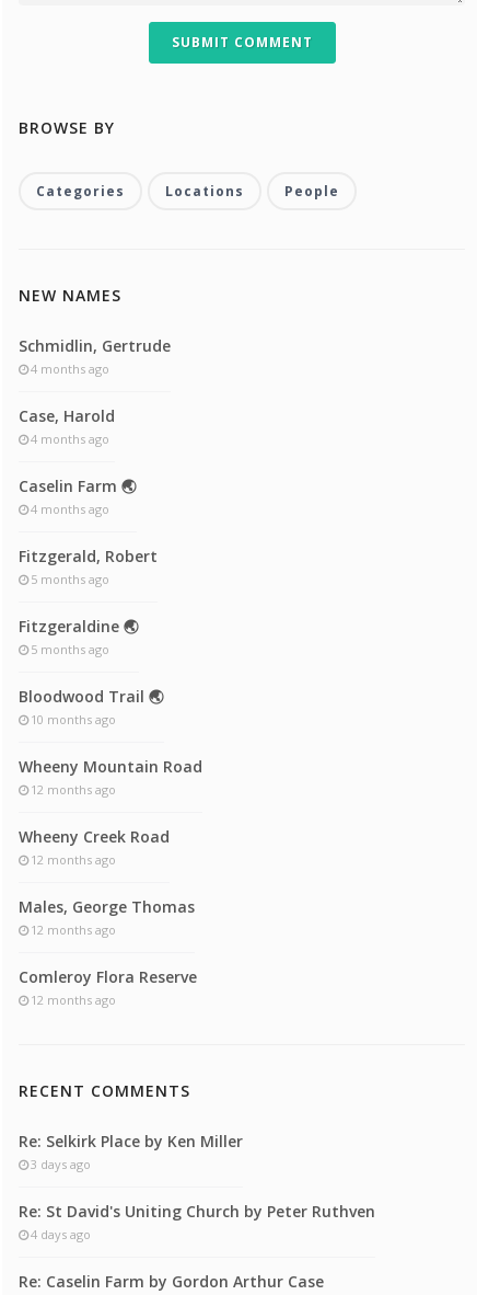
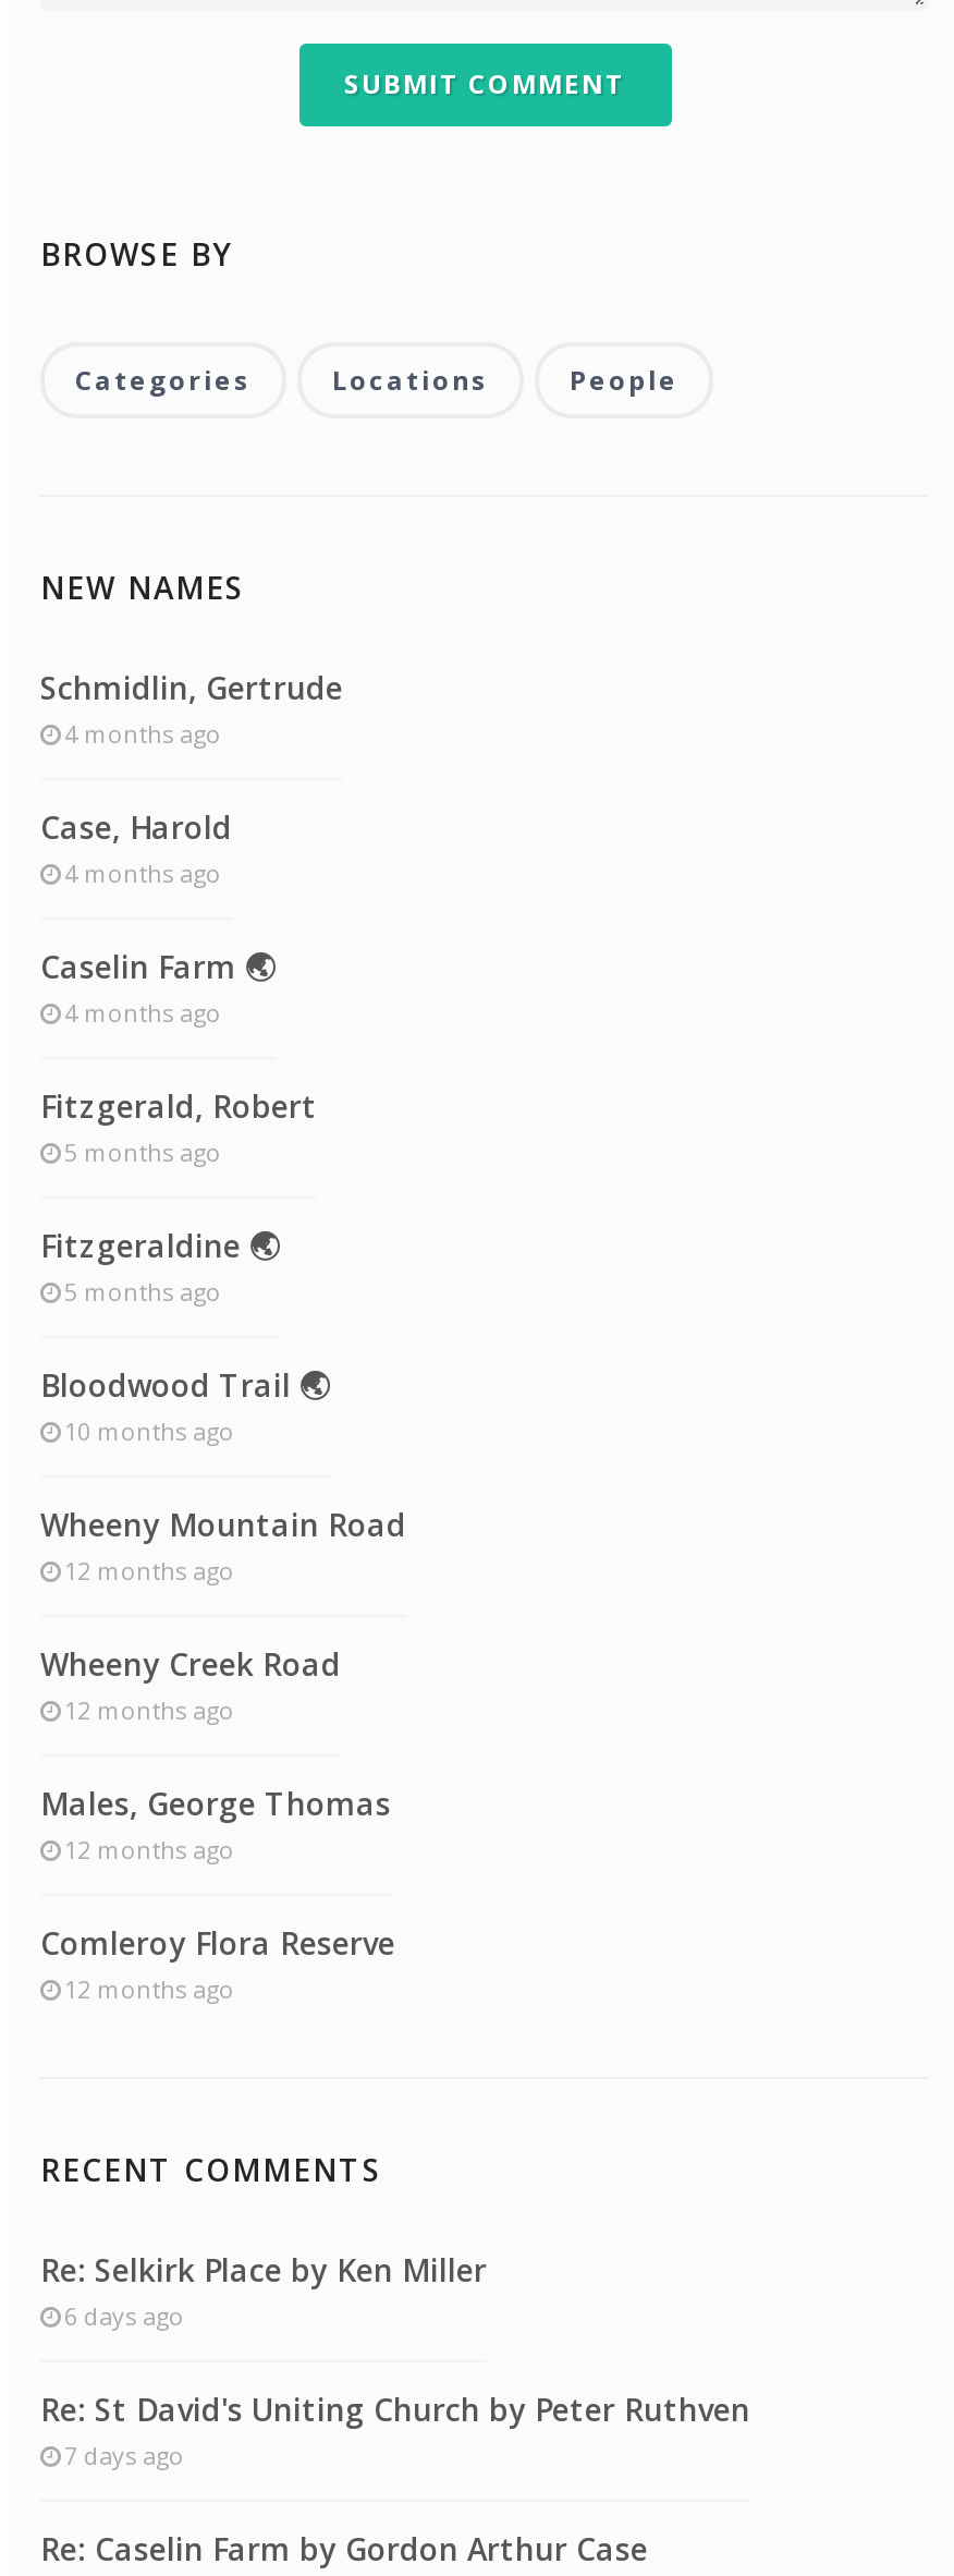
- 3 days ago
+ 6 days ago

- 4 days ago
+ 7 days ago
